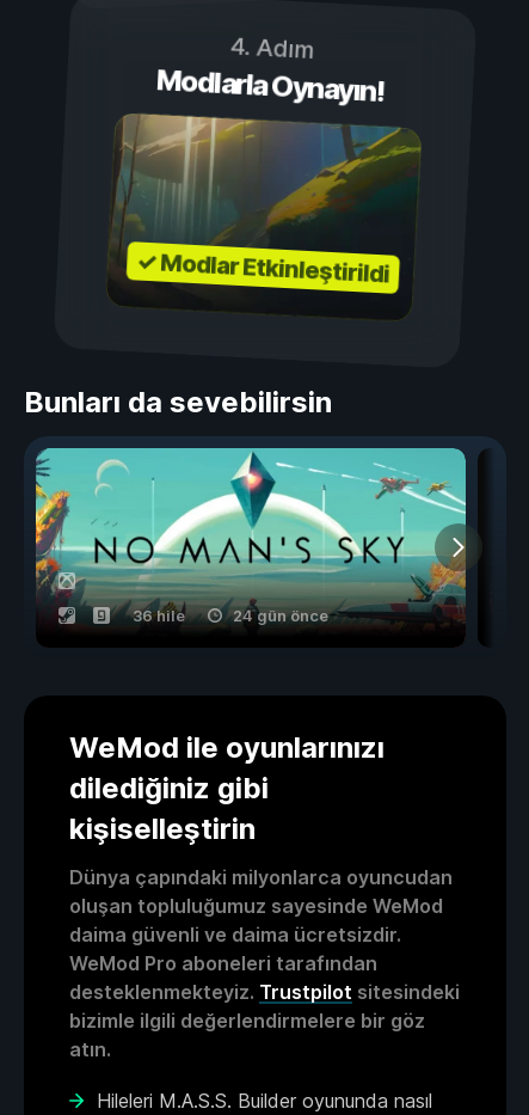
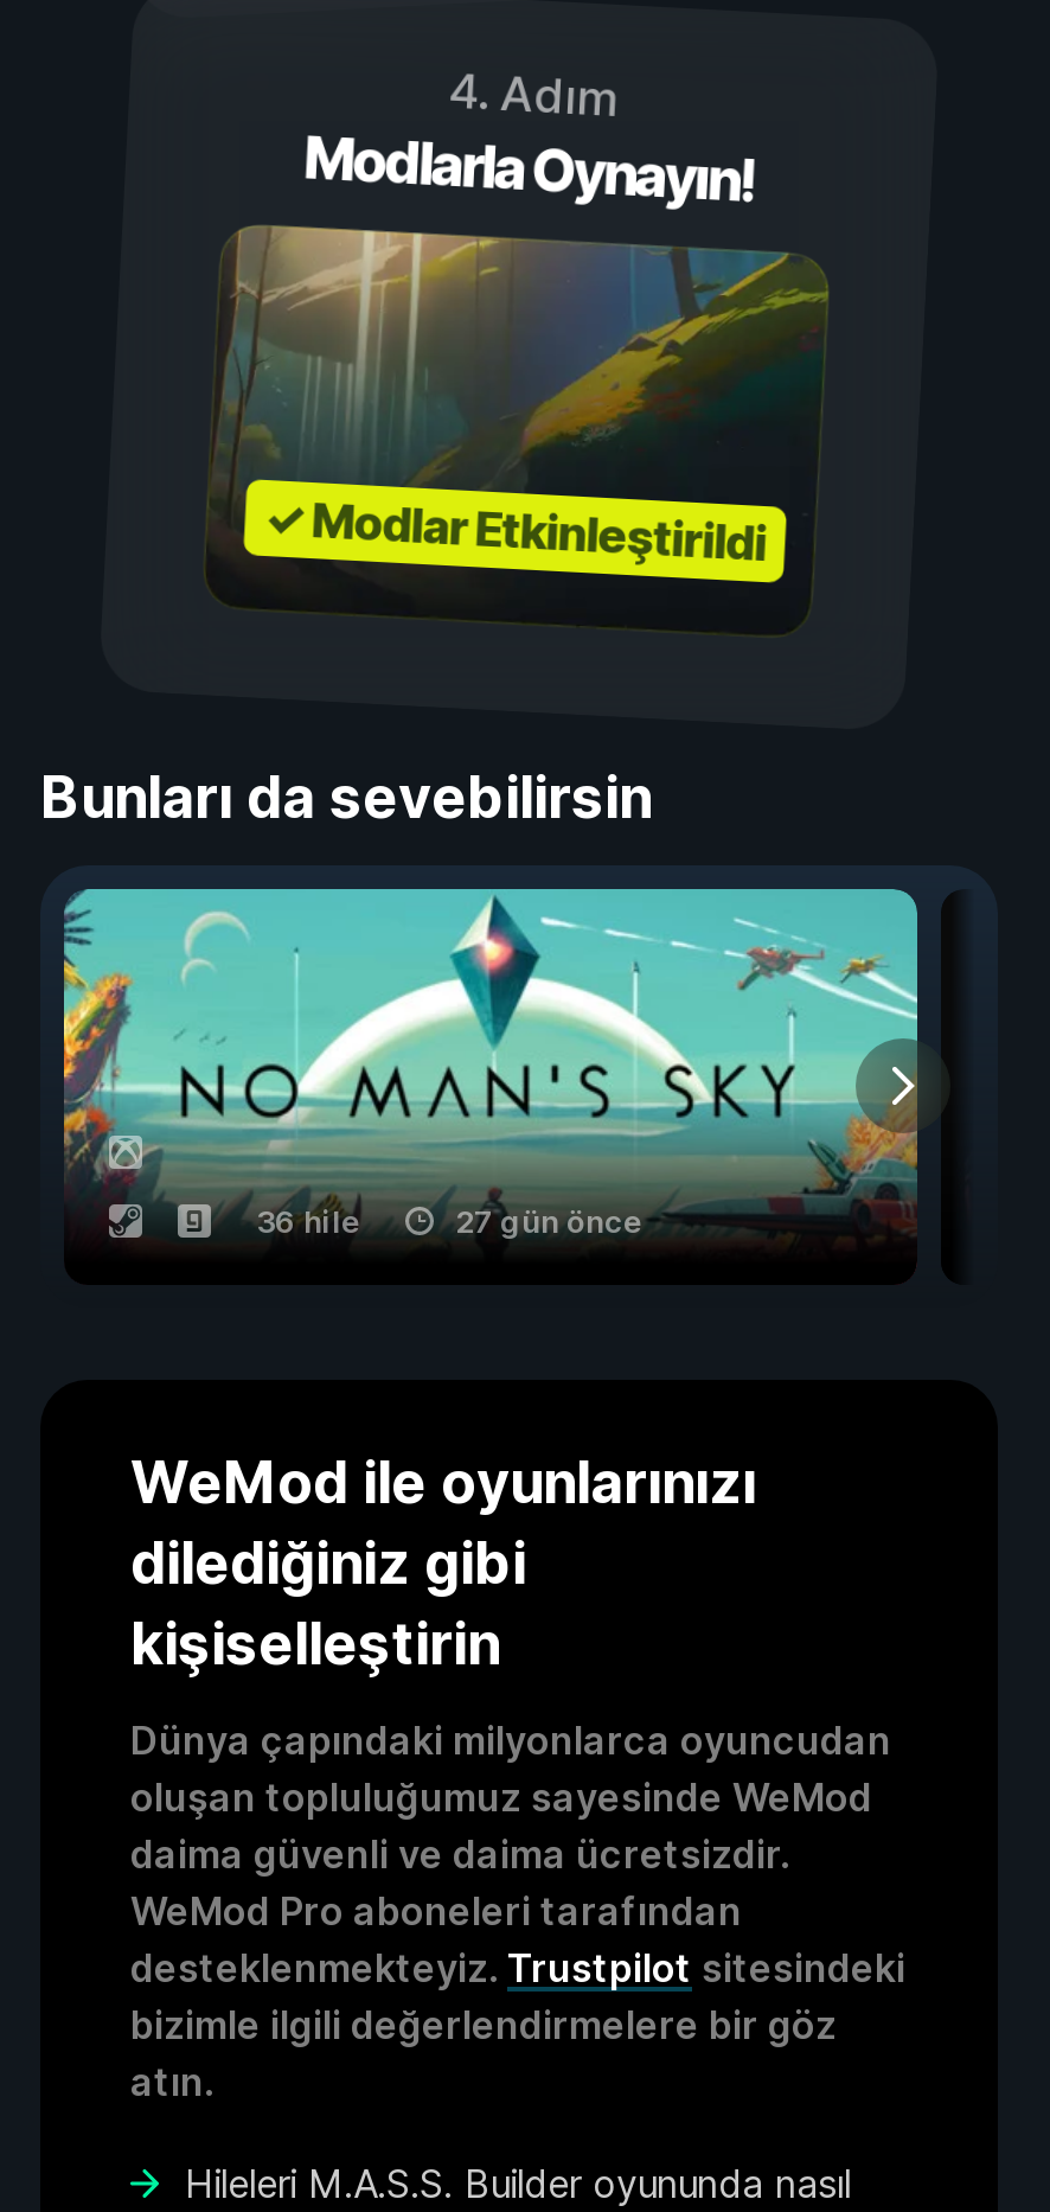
- 24 gün önce
+ 27 gün önce
